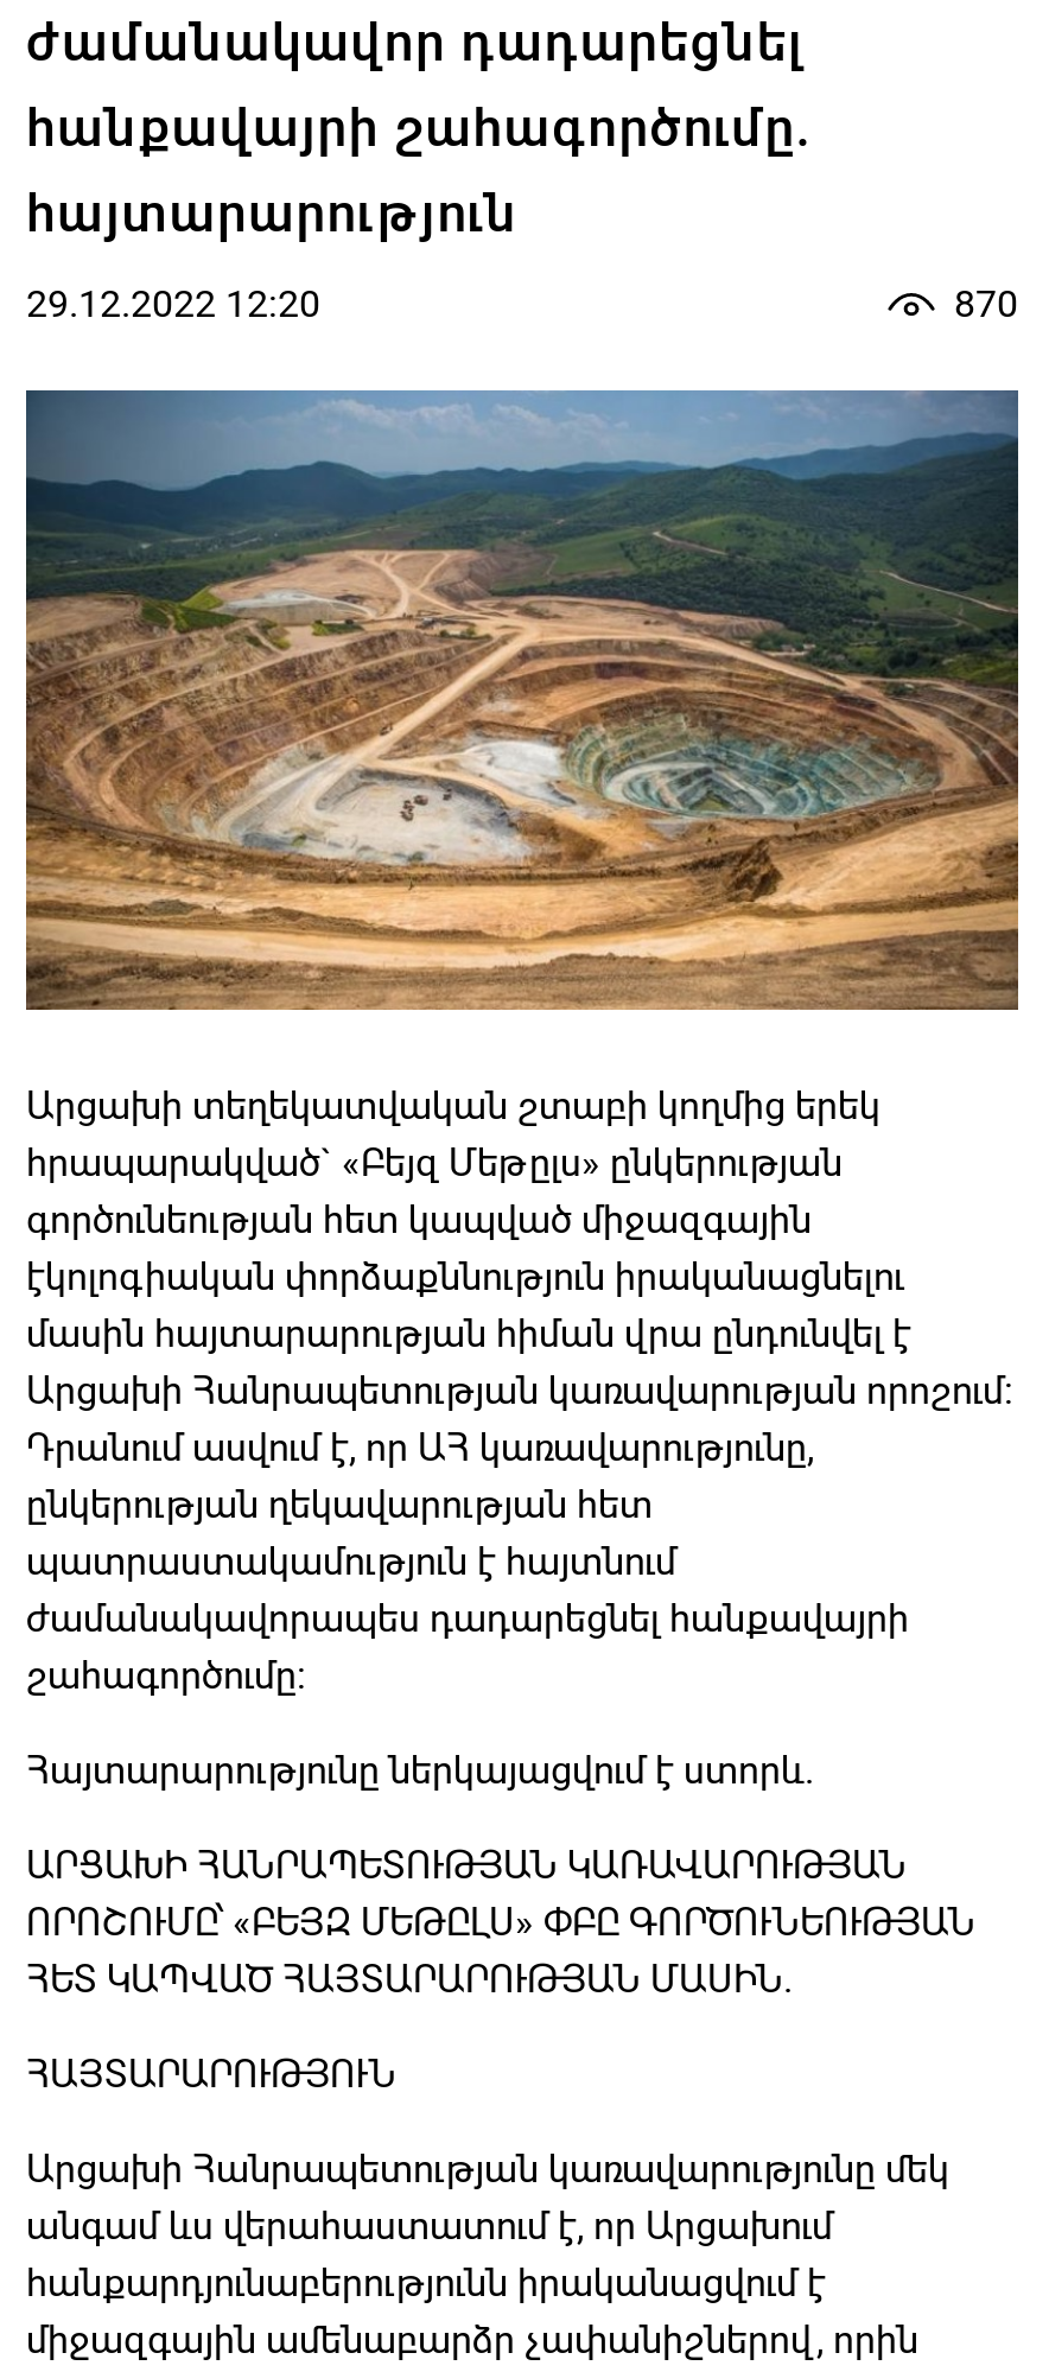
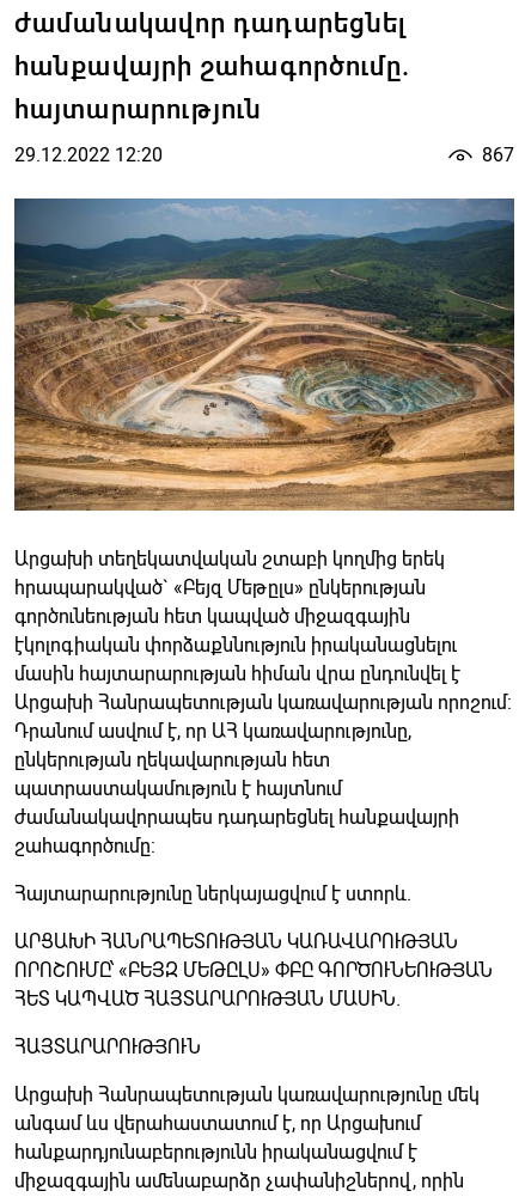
- 870
+ 867
